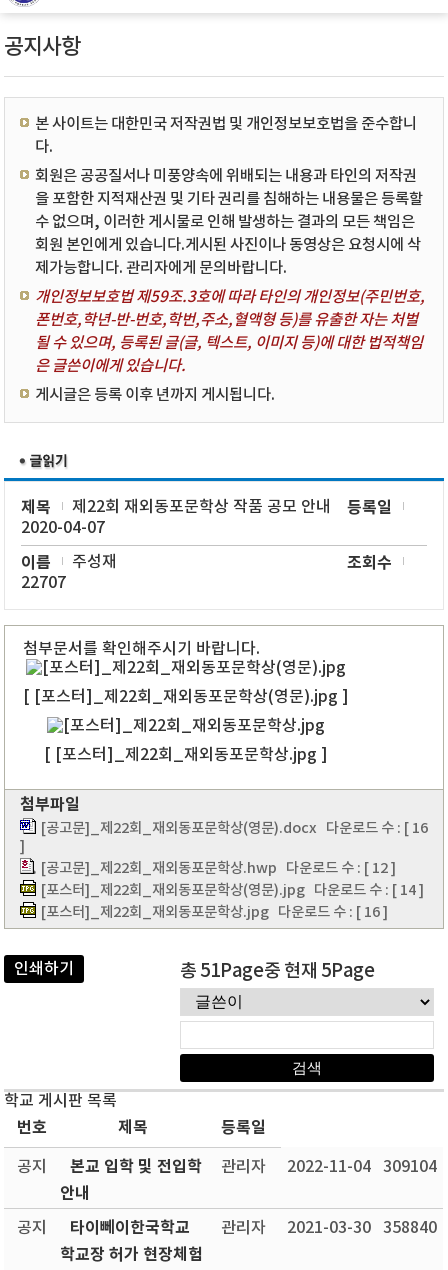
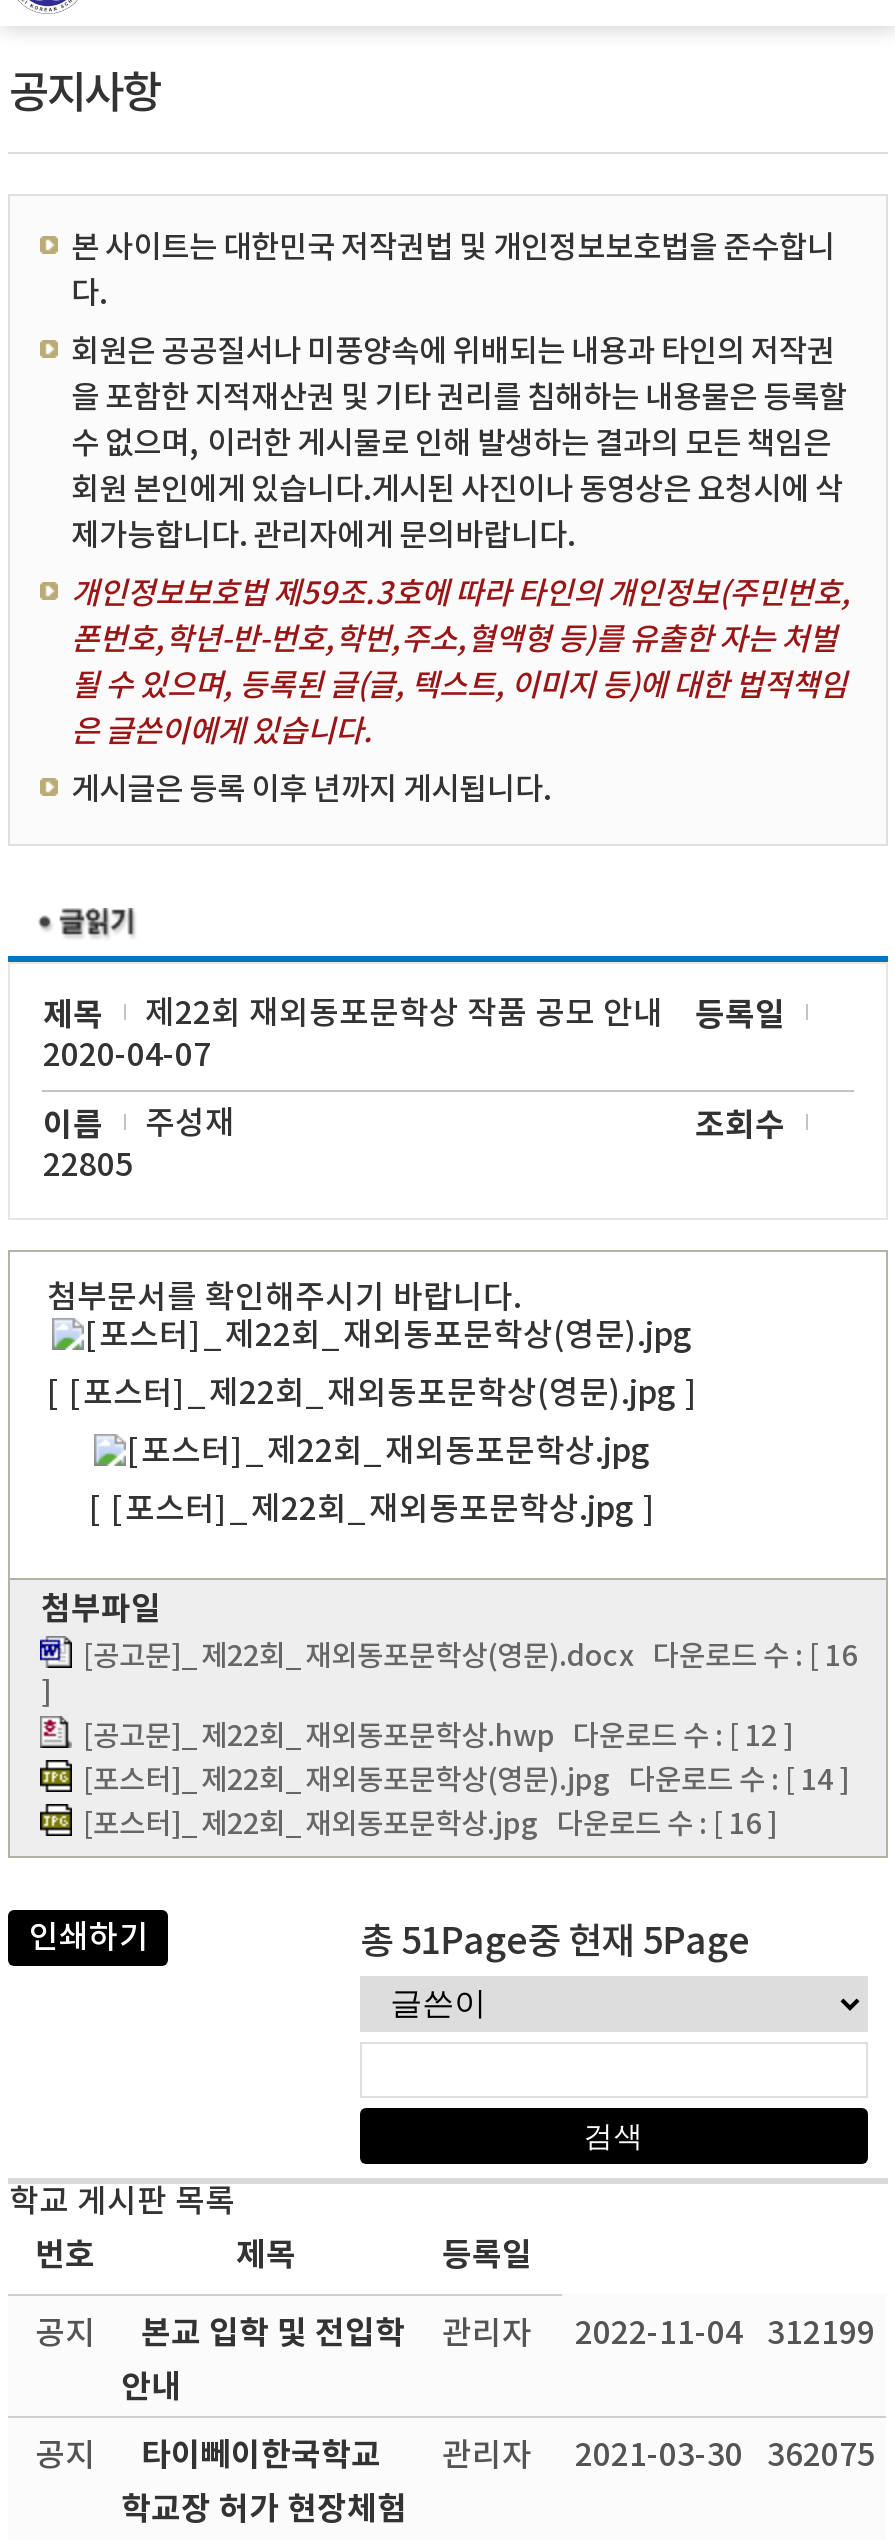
- 22707
+ 22805

- 공지 본교 입학 및 전입학 관리자 2022-11-04 309104
+ 공지 본교 입학 및 전입학 관리자 2022-11-04 312199

- 공지 타이뻬이한국학교 관리자 2021-03-30 358840
+ 공지 타이뻬이한국학교 관리자 2021-03-30 362075
